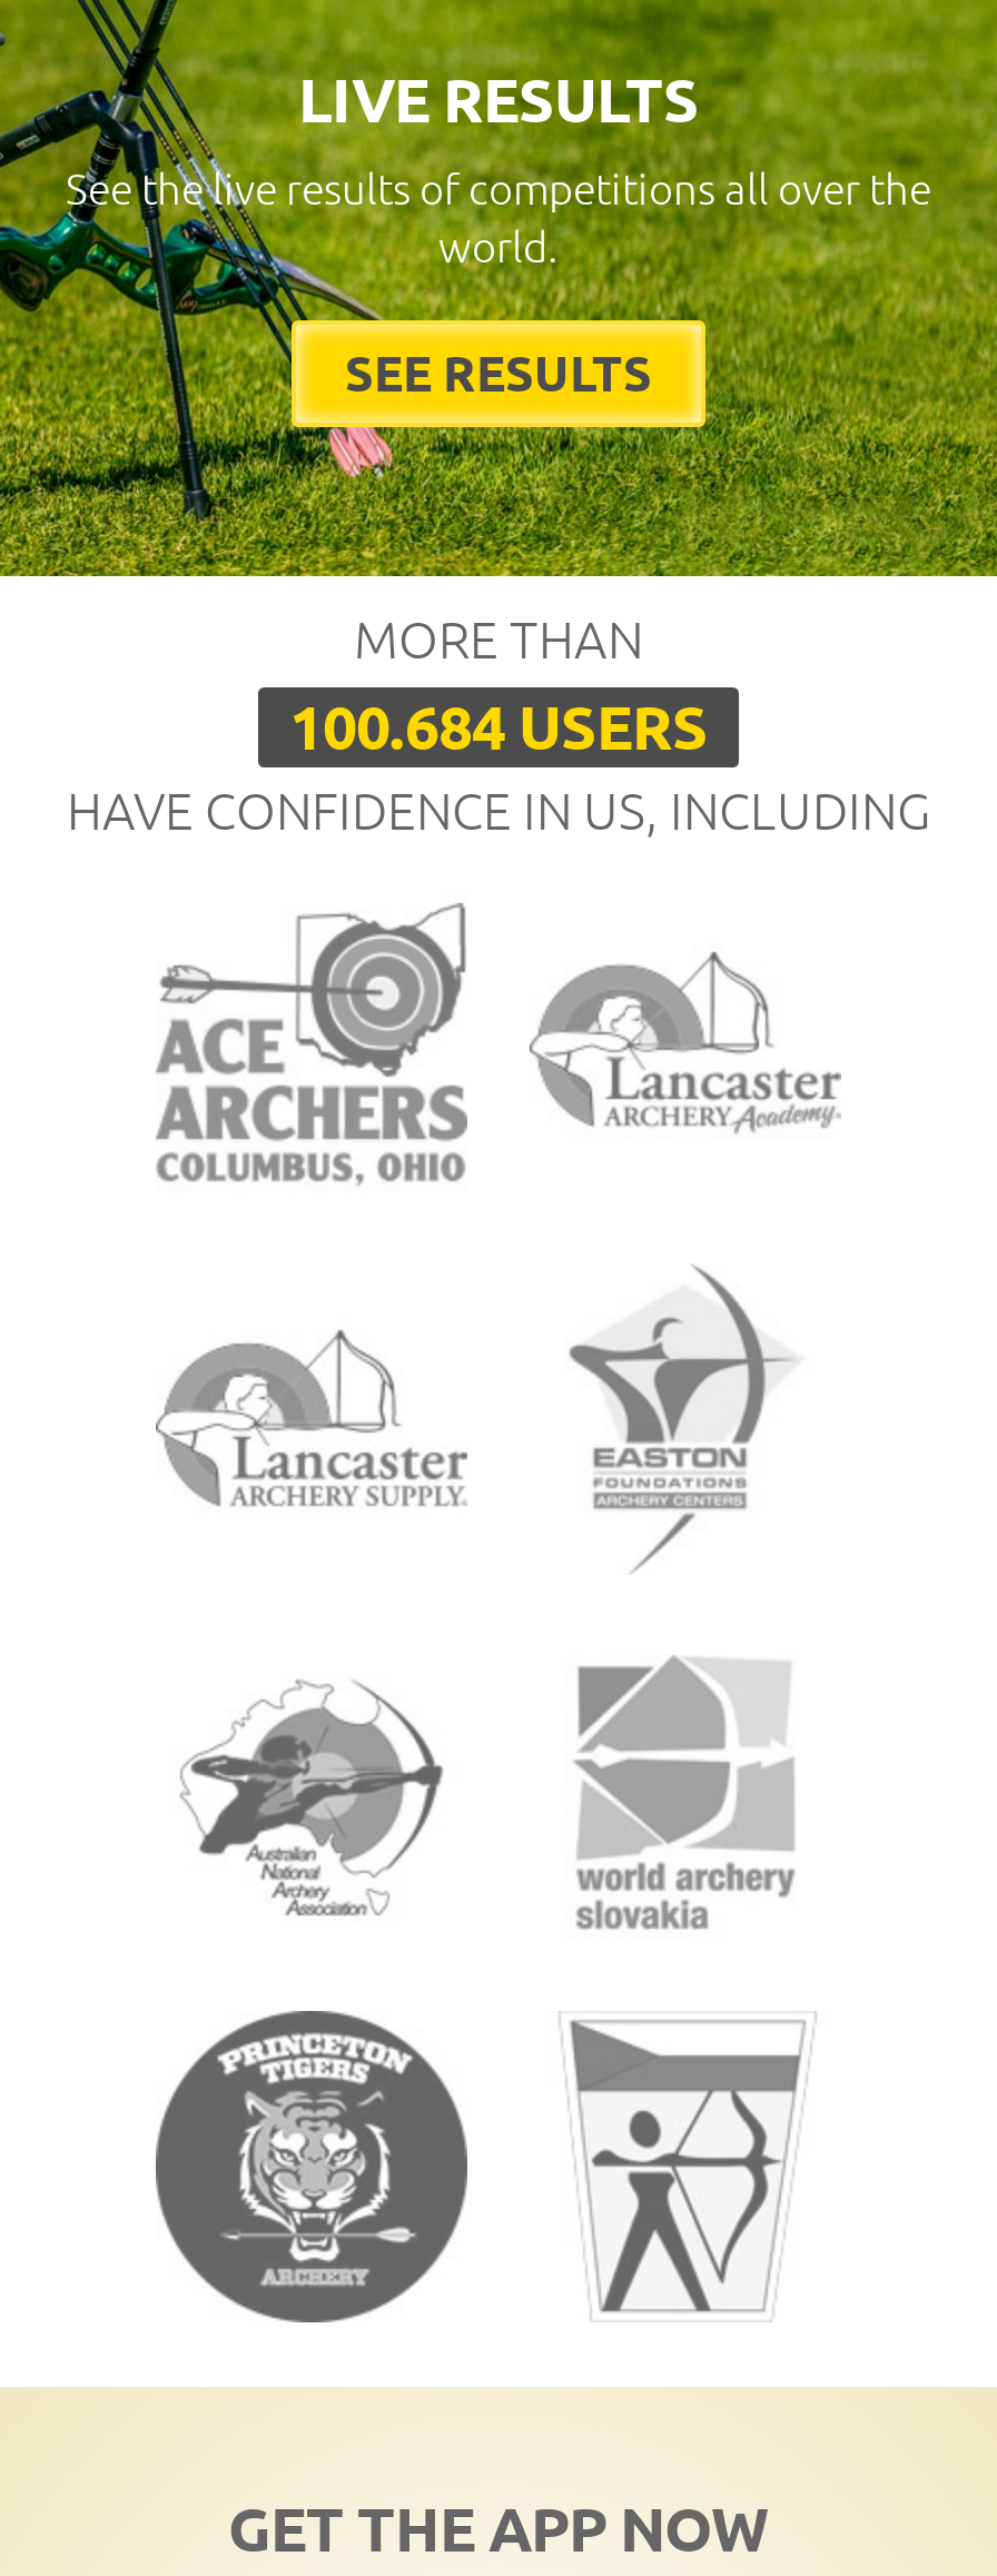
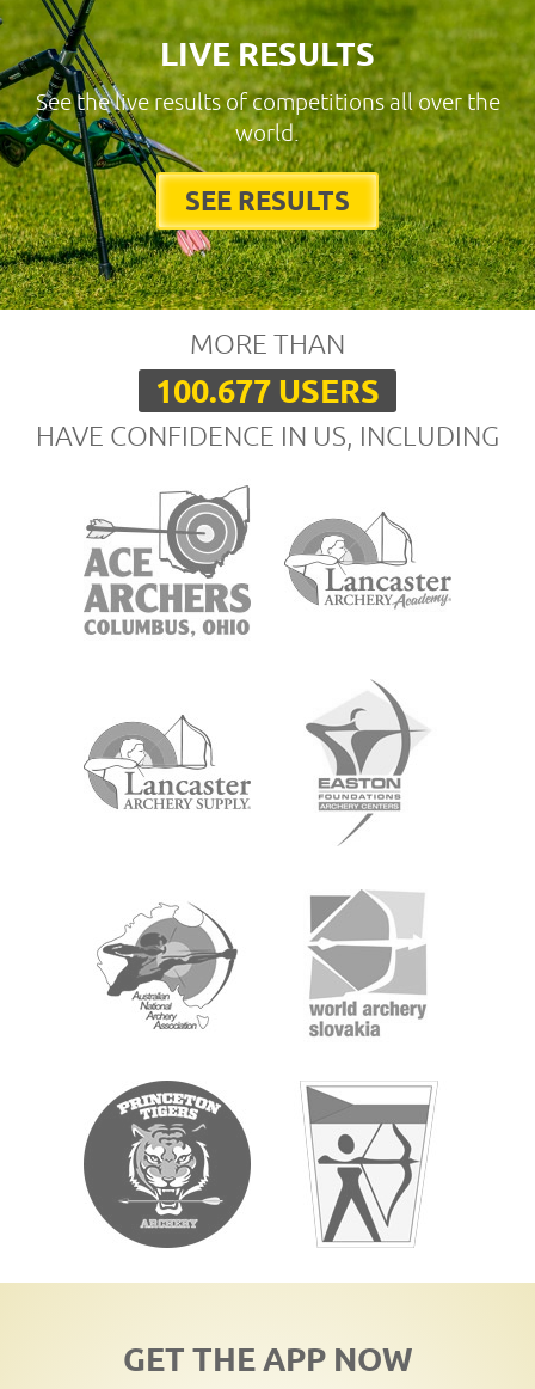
- 100.684 USERS
+ 100.677 USERS
